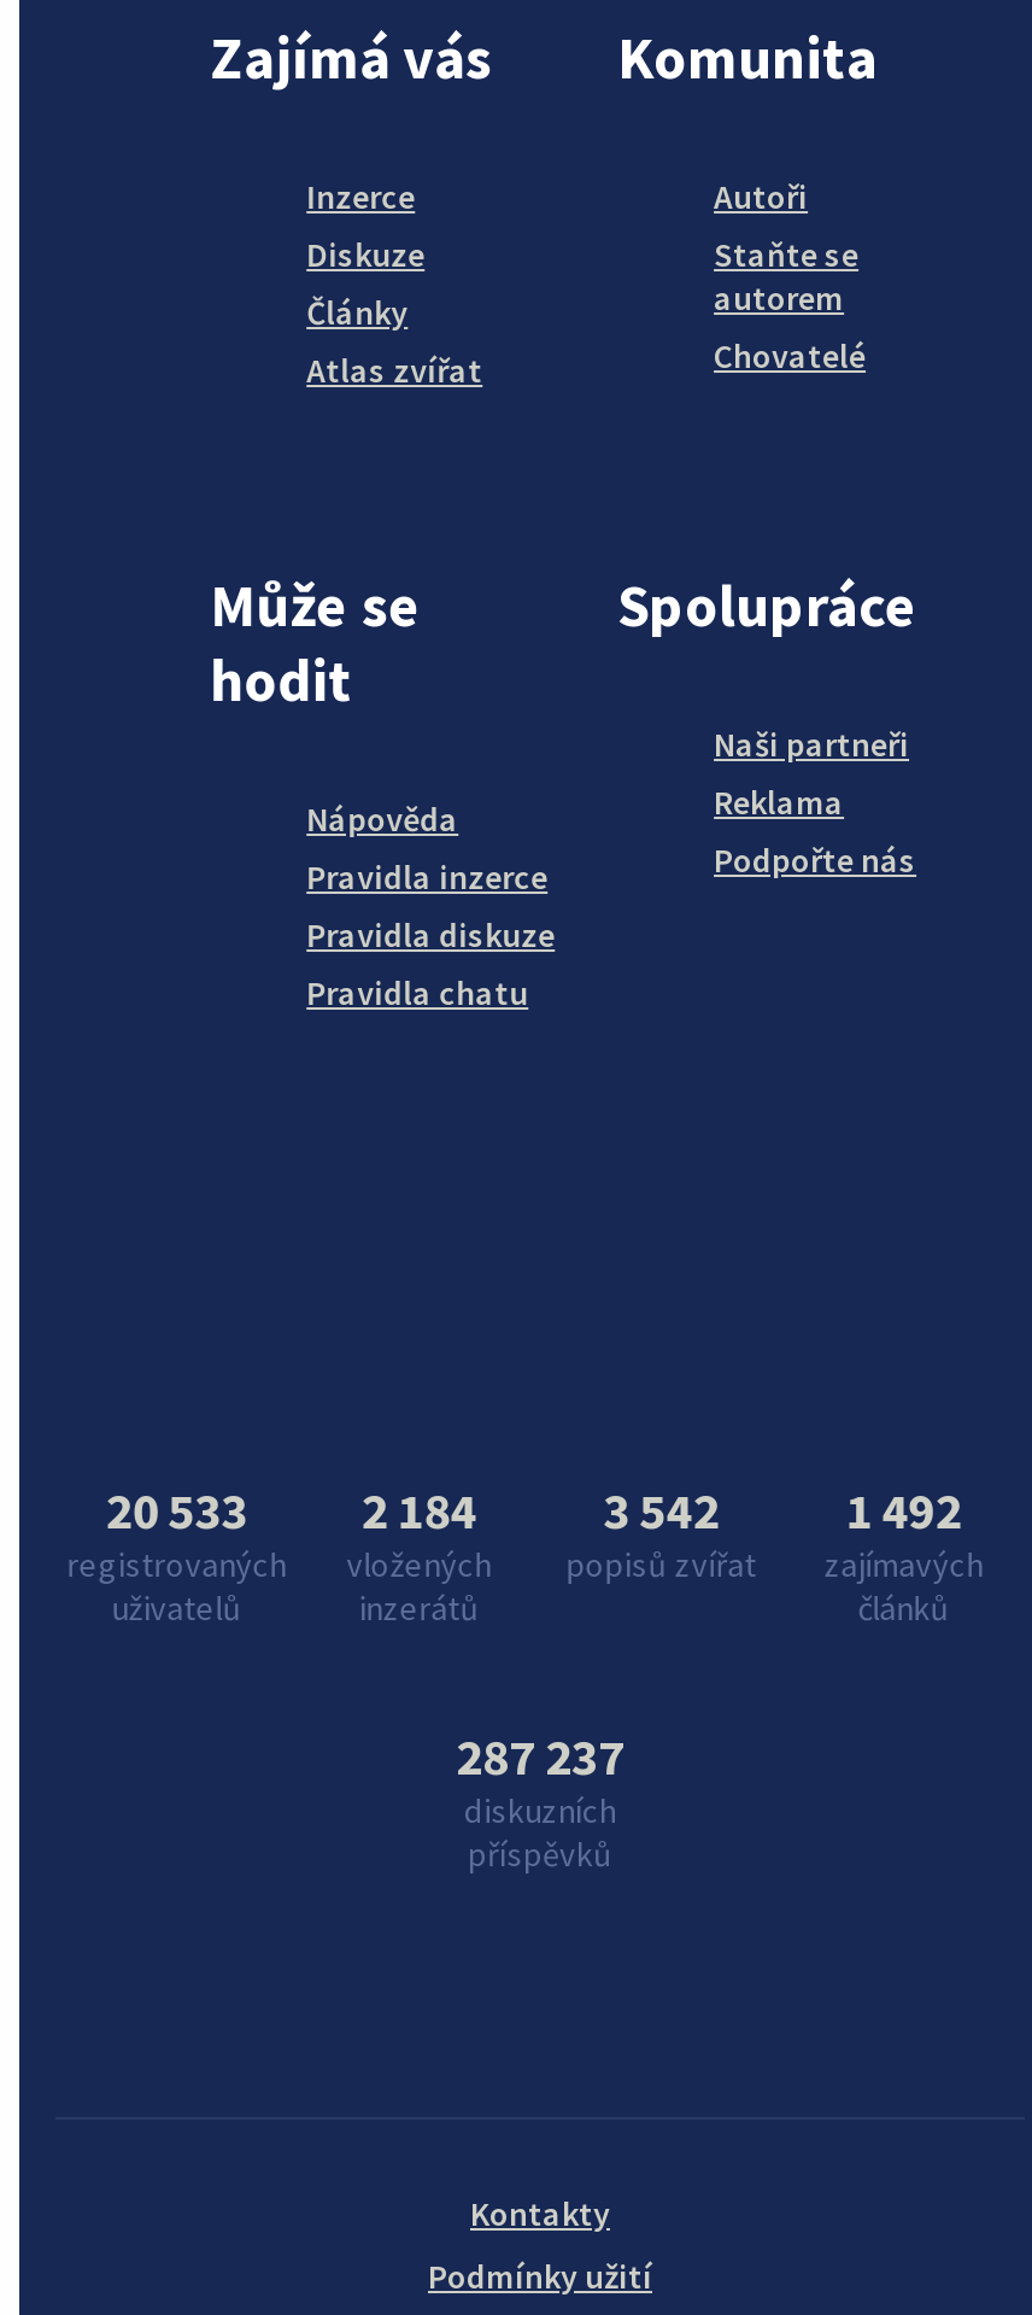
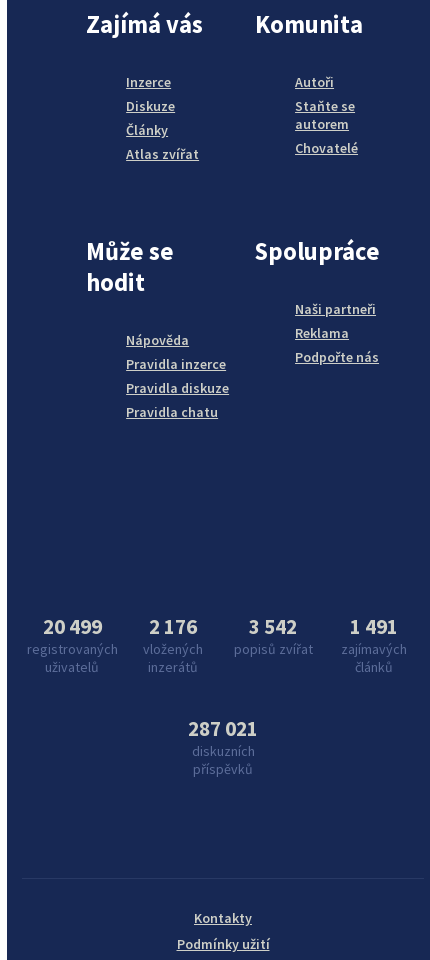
- 20 533
+ 20 499

- 2 184
+ 2 176

- 1 492
+ 1 491

- 287 237
+ 287 021
